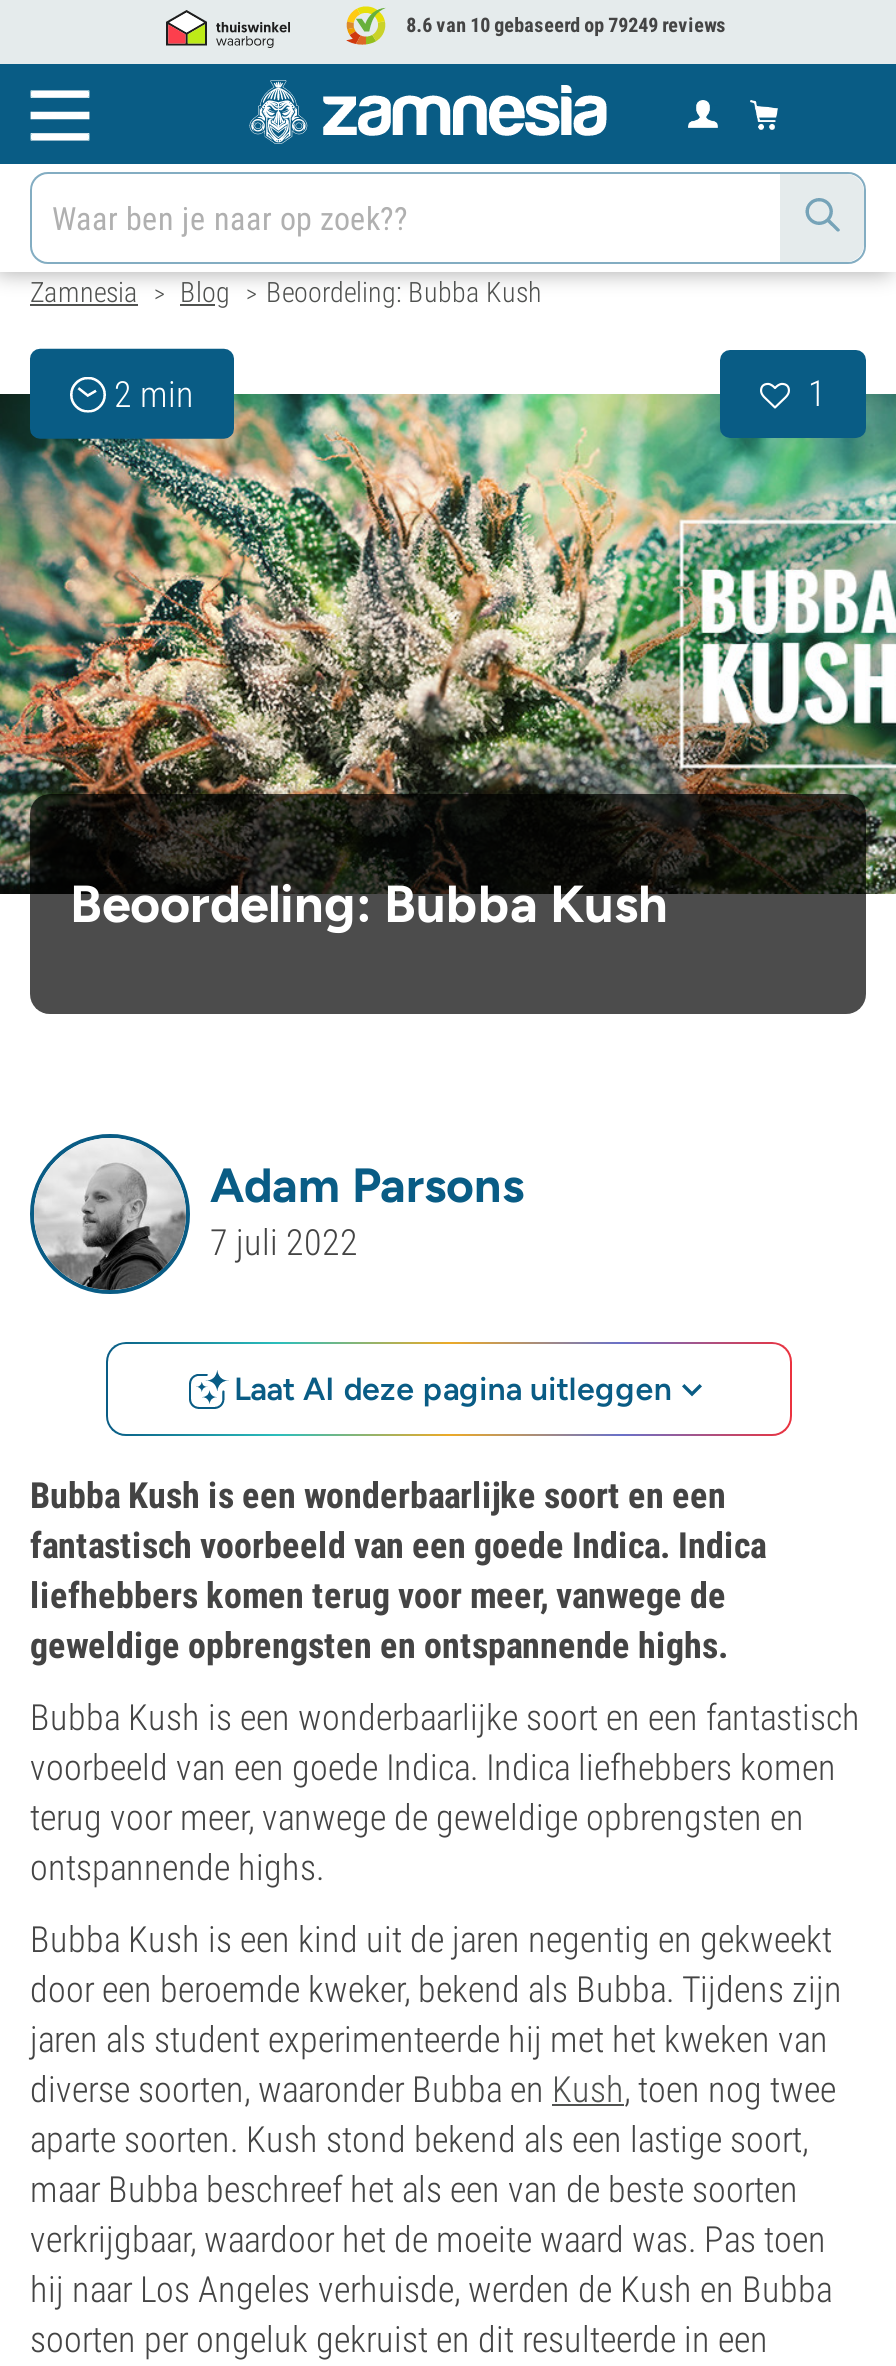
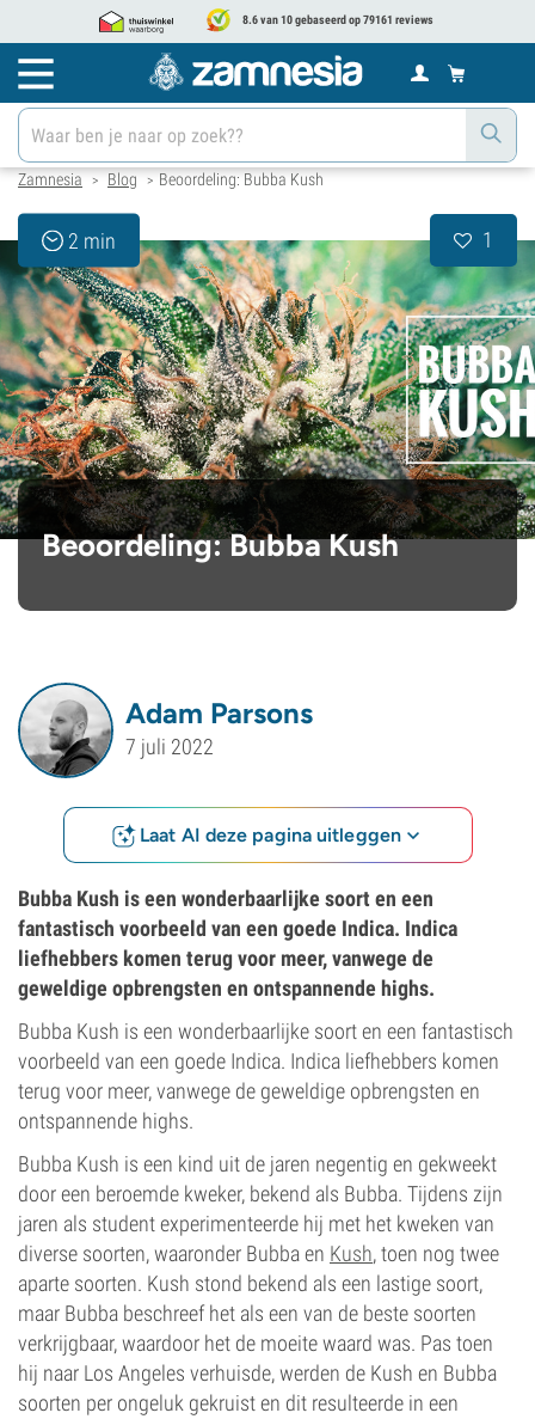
- 8.6 van 10 gebaseerd op 79249 reviews
+ 8.6 van 10 gebaseerd op 79161 reviews
